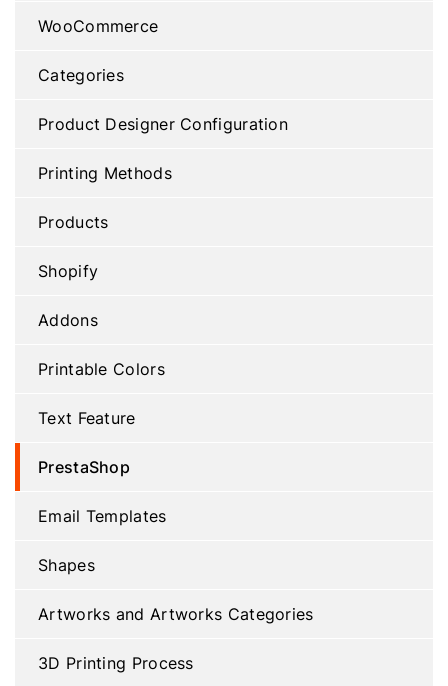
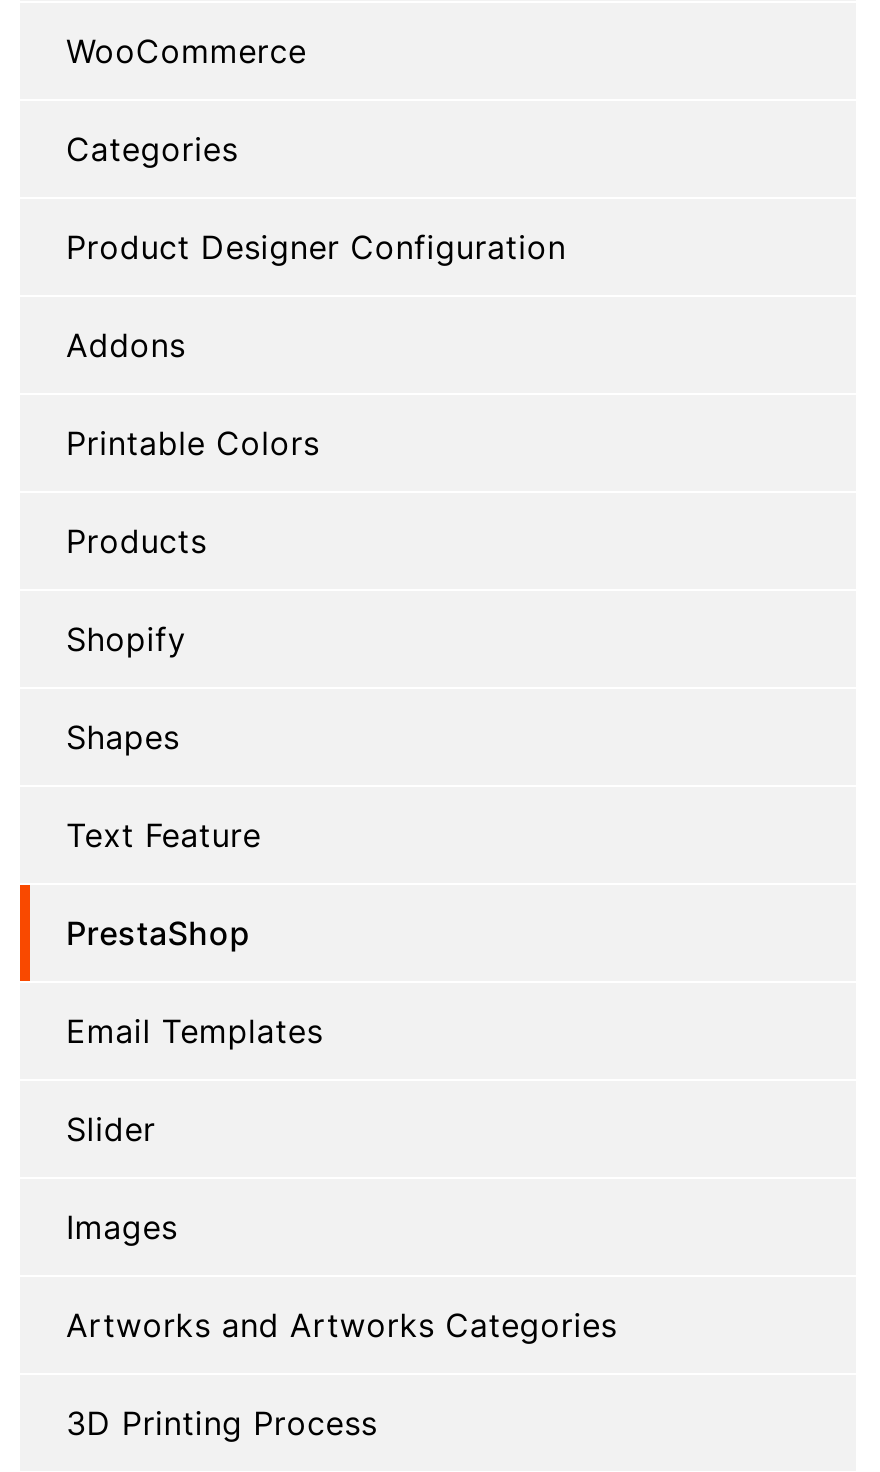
- Printing Methods

moved up: Addons | Printable Colors

+ Slider
+ Images

moved up: Shapes
